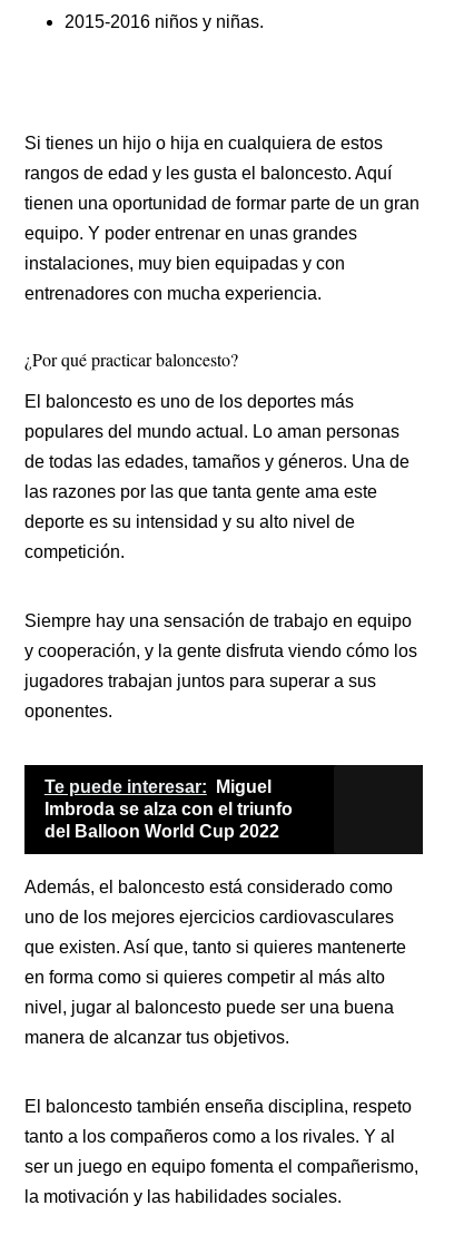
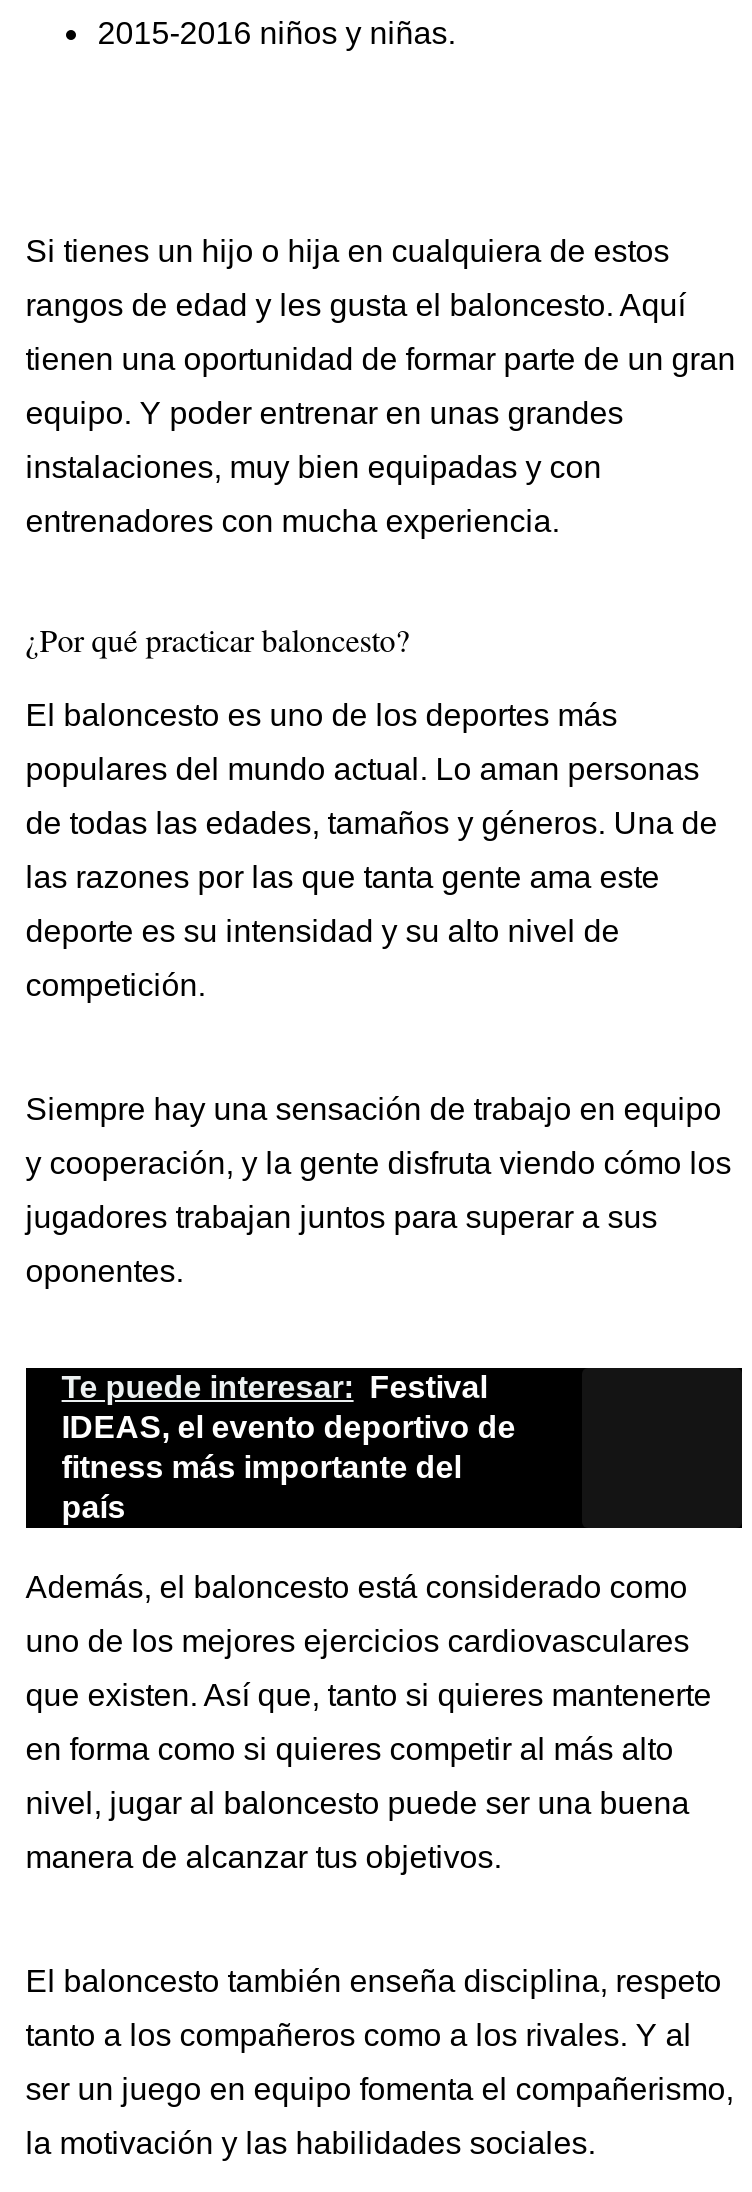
- Te puede interesar: Miguel
- Imbroda se alza con el triunfo
- del Balloon World Cup 2022
+ Te puede interesar: Festival
+ IDEAS, el evento deportivo de
+ fitness más importante del
+ país
